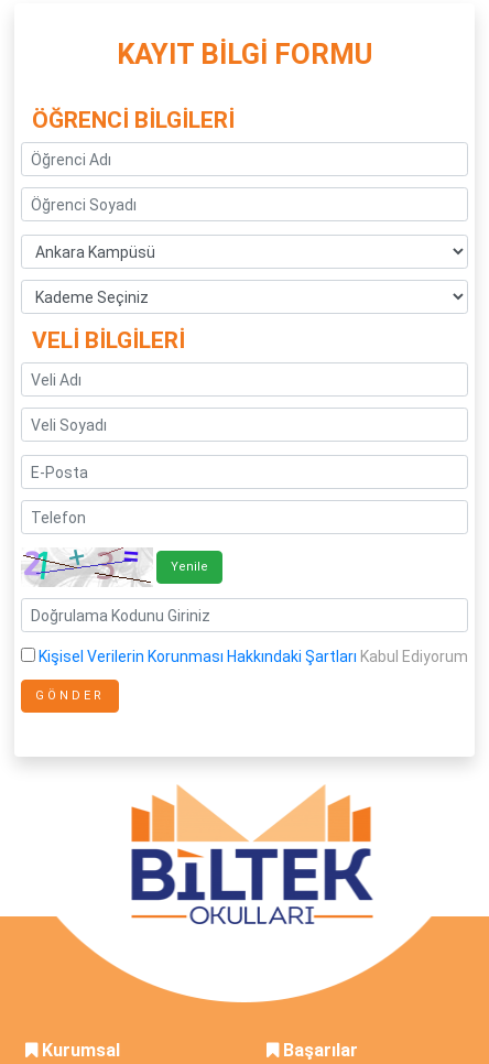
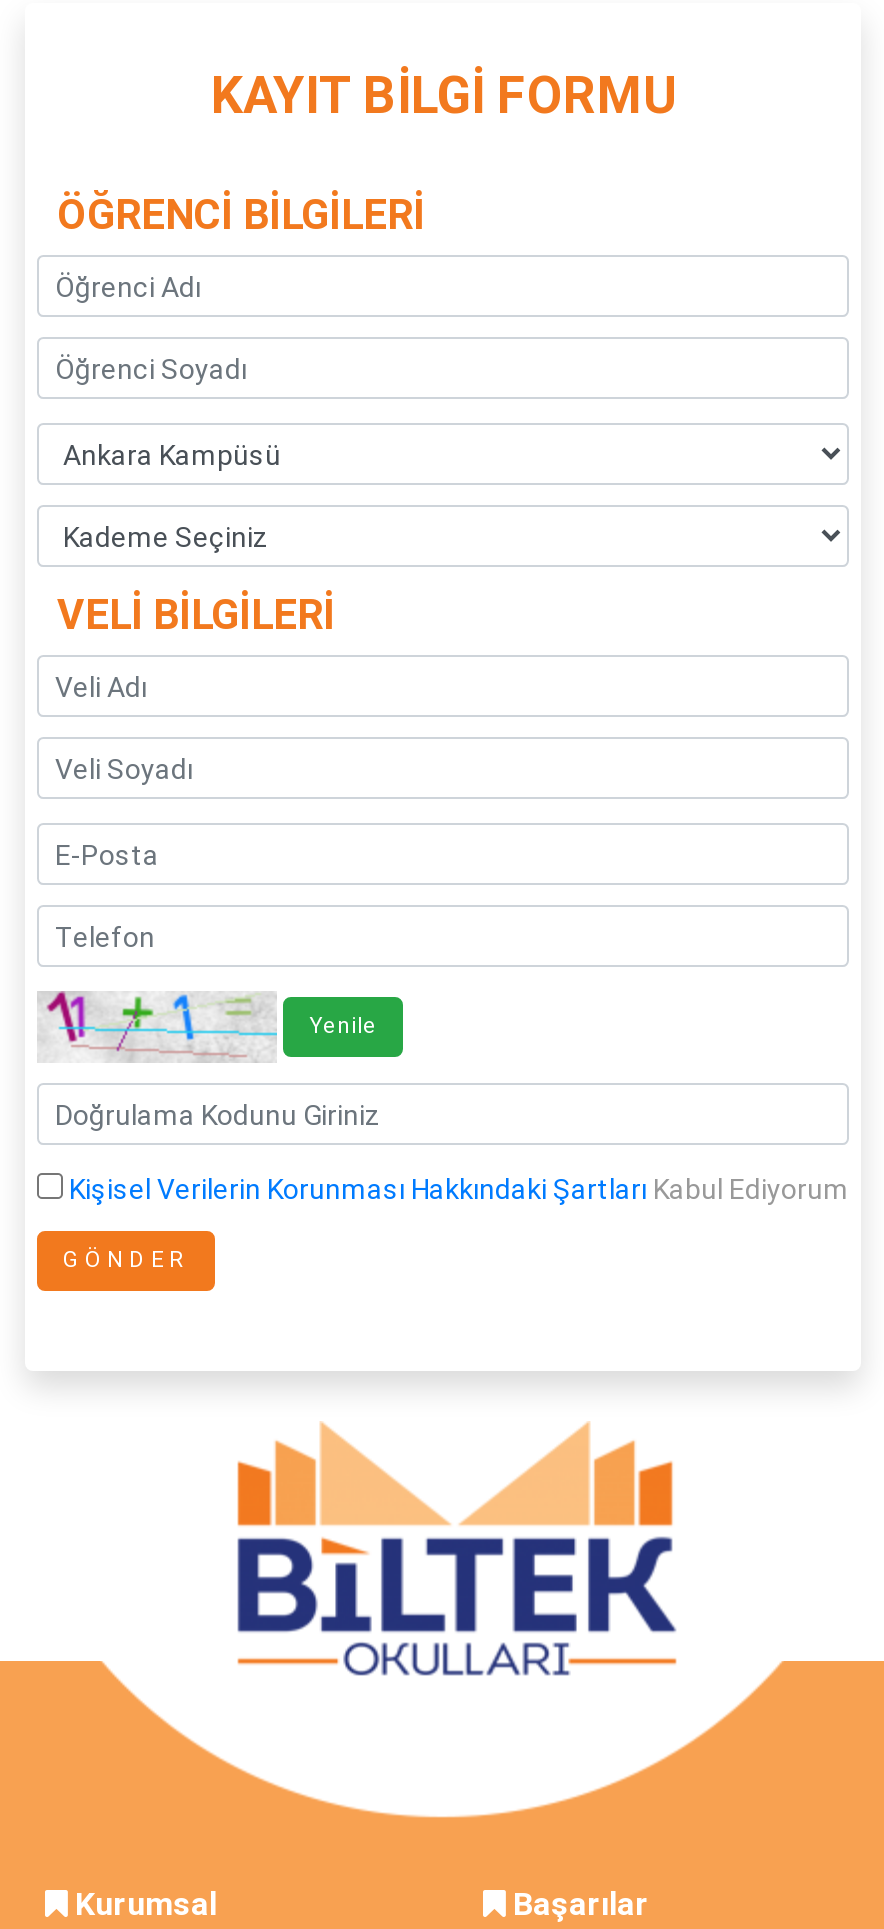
- [image]
+ [image]
